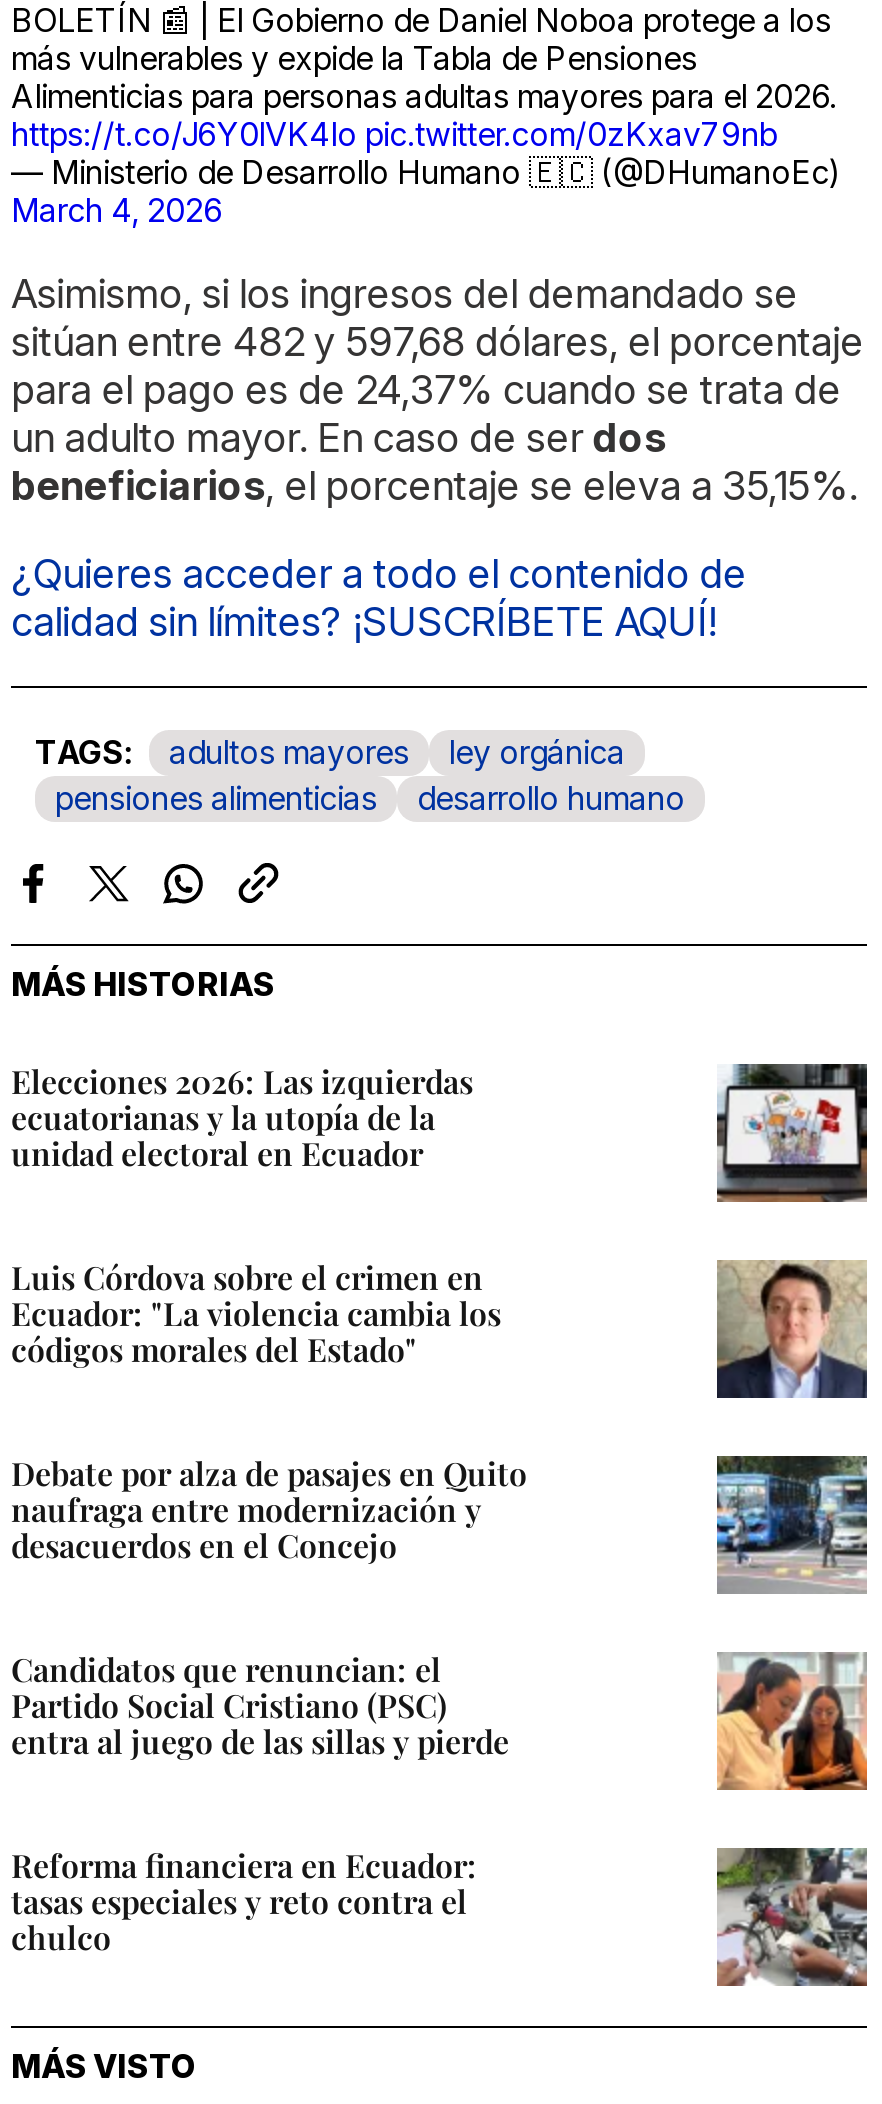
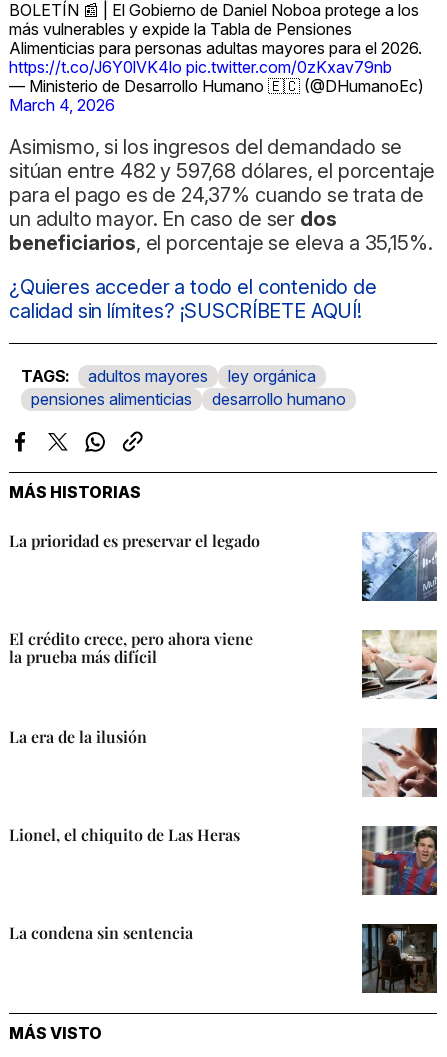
- Elecciones 2026: Las izquierdas
- ecuatorianas y la utopía de la
- unidad electoral en Ecuador
+ La prioridad es preservar el legado

- [image]
+ [image]

- Luis Córdova sobre el crimen en
- Ecuador: "La violencia cambia los
- códigos morales del Estado"
+ El crédito crece, pero ahora viene
+ la prueba más difícil

- [image]
+ [image]

- Debate por alza de pasajes en Quito
- naufraga entre modernización y
- desacuerdos en el Concejo
+ La era de la ilusión

- [image]
+ [image]

- Candidatos que renuncian: el
- Partido Social Cristiano (PSC)
- entra al juego de las sillas y pierde
+ Lionel, el chiquito de Las Heras

- [image]
+ [image]

- Reforma financiera en Ecuador:
- tasas especiales y reto contra el
- chulco
+ La condena sin sentencia

- [image]
+ [image]
